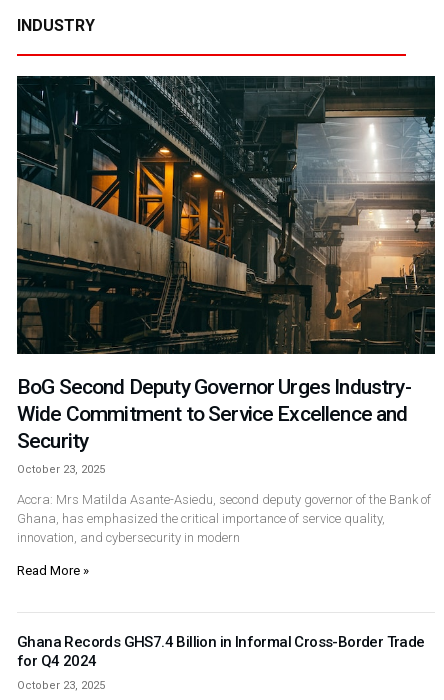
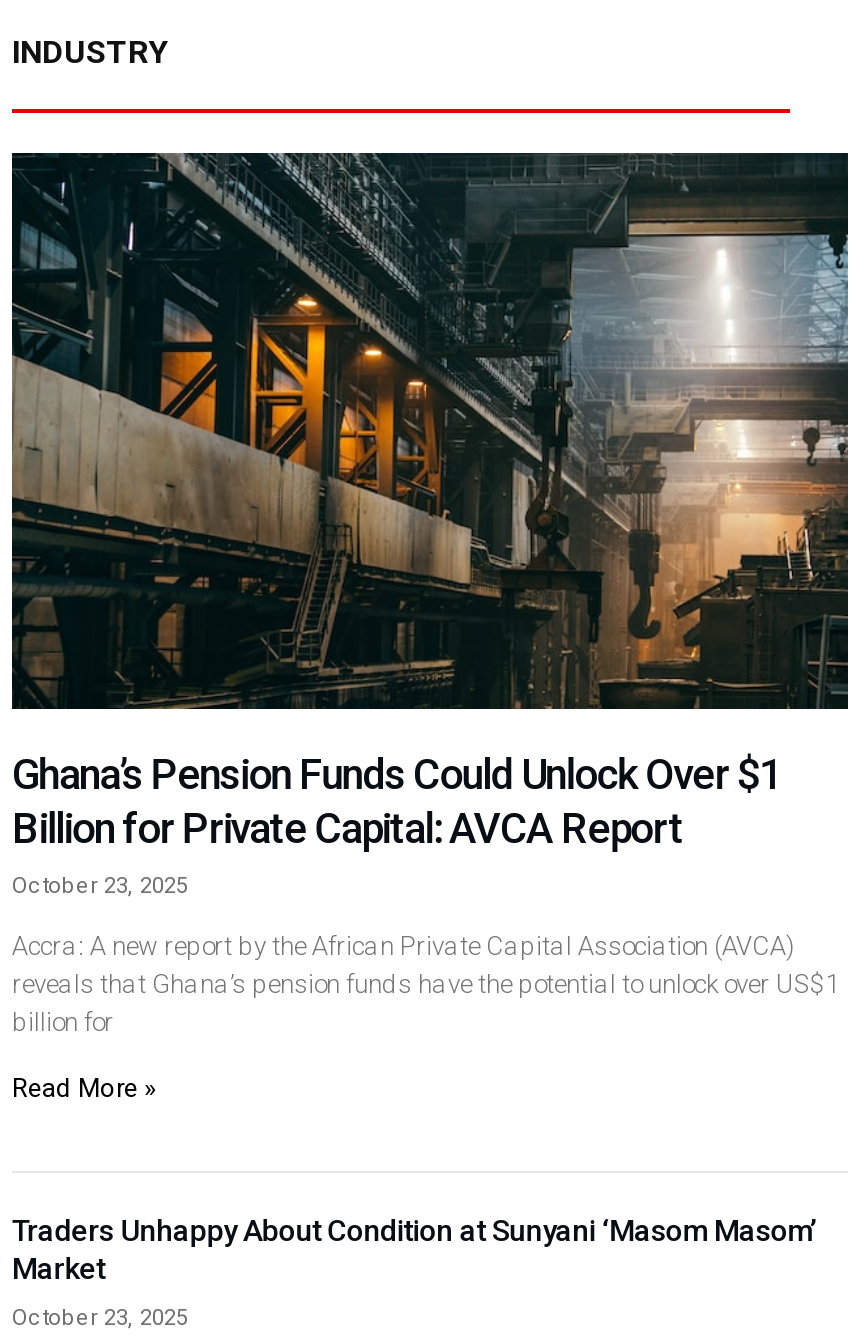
- BoG Second Deputy Governor Urges Industry-
- Wide Commitment to Service Excellence and
- Security
+ Ghana’s Pension Funds Could Unlock Over $1
+ Billion for Private Capital: AVCA Report

- Accra: Mrs Matilda Asante-Asiedu, second deputy governor of the Bank of
- Ghana, has emphasized the critical importance of service quality,
- innovation, and cybersecurity in modern
+ Accra: A new report by the African Private Capital Association (AVCA)
+ reveals that Ghana’s pension funds have the potential to unlock over US$1
+ billion for

- Ghana Records GHS7.4 Billion in Informal Cross-Border Trade
- for Q4 2024
+ Traders Unhappy About Condition at Sunyani ‘Masom Masom’
+ Market
